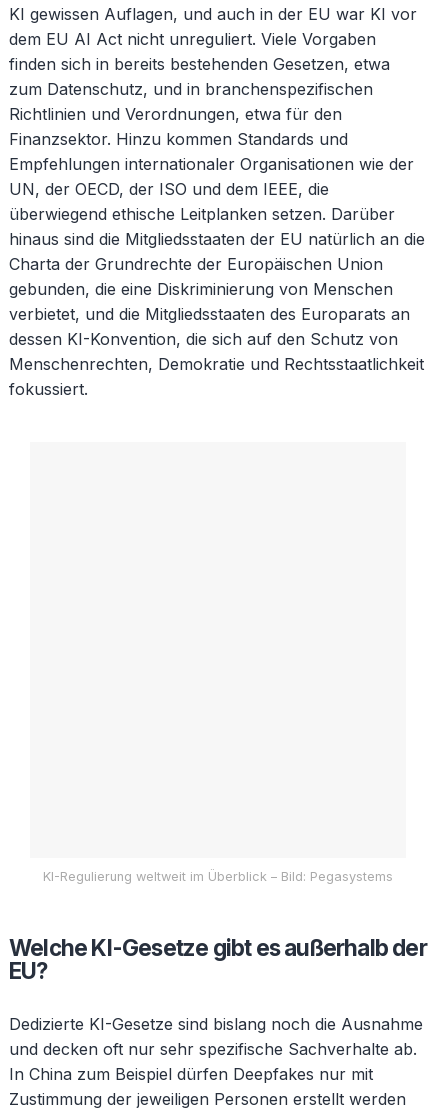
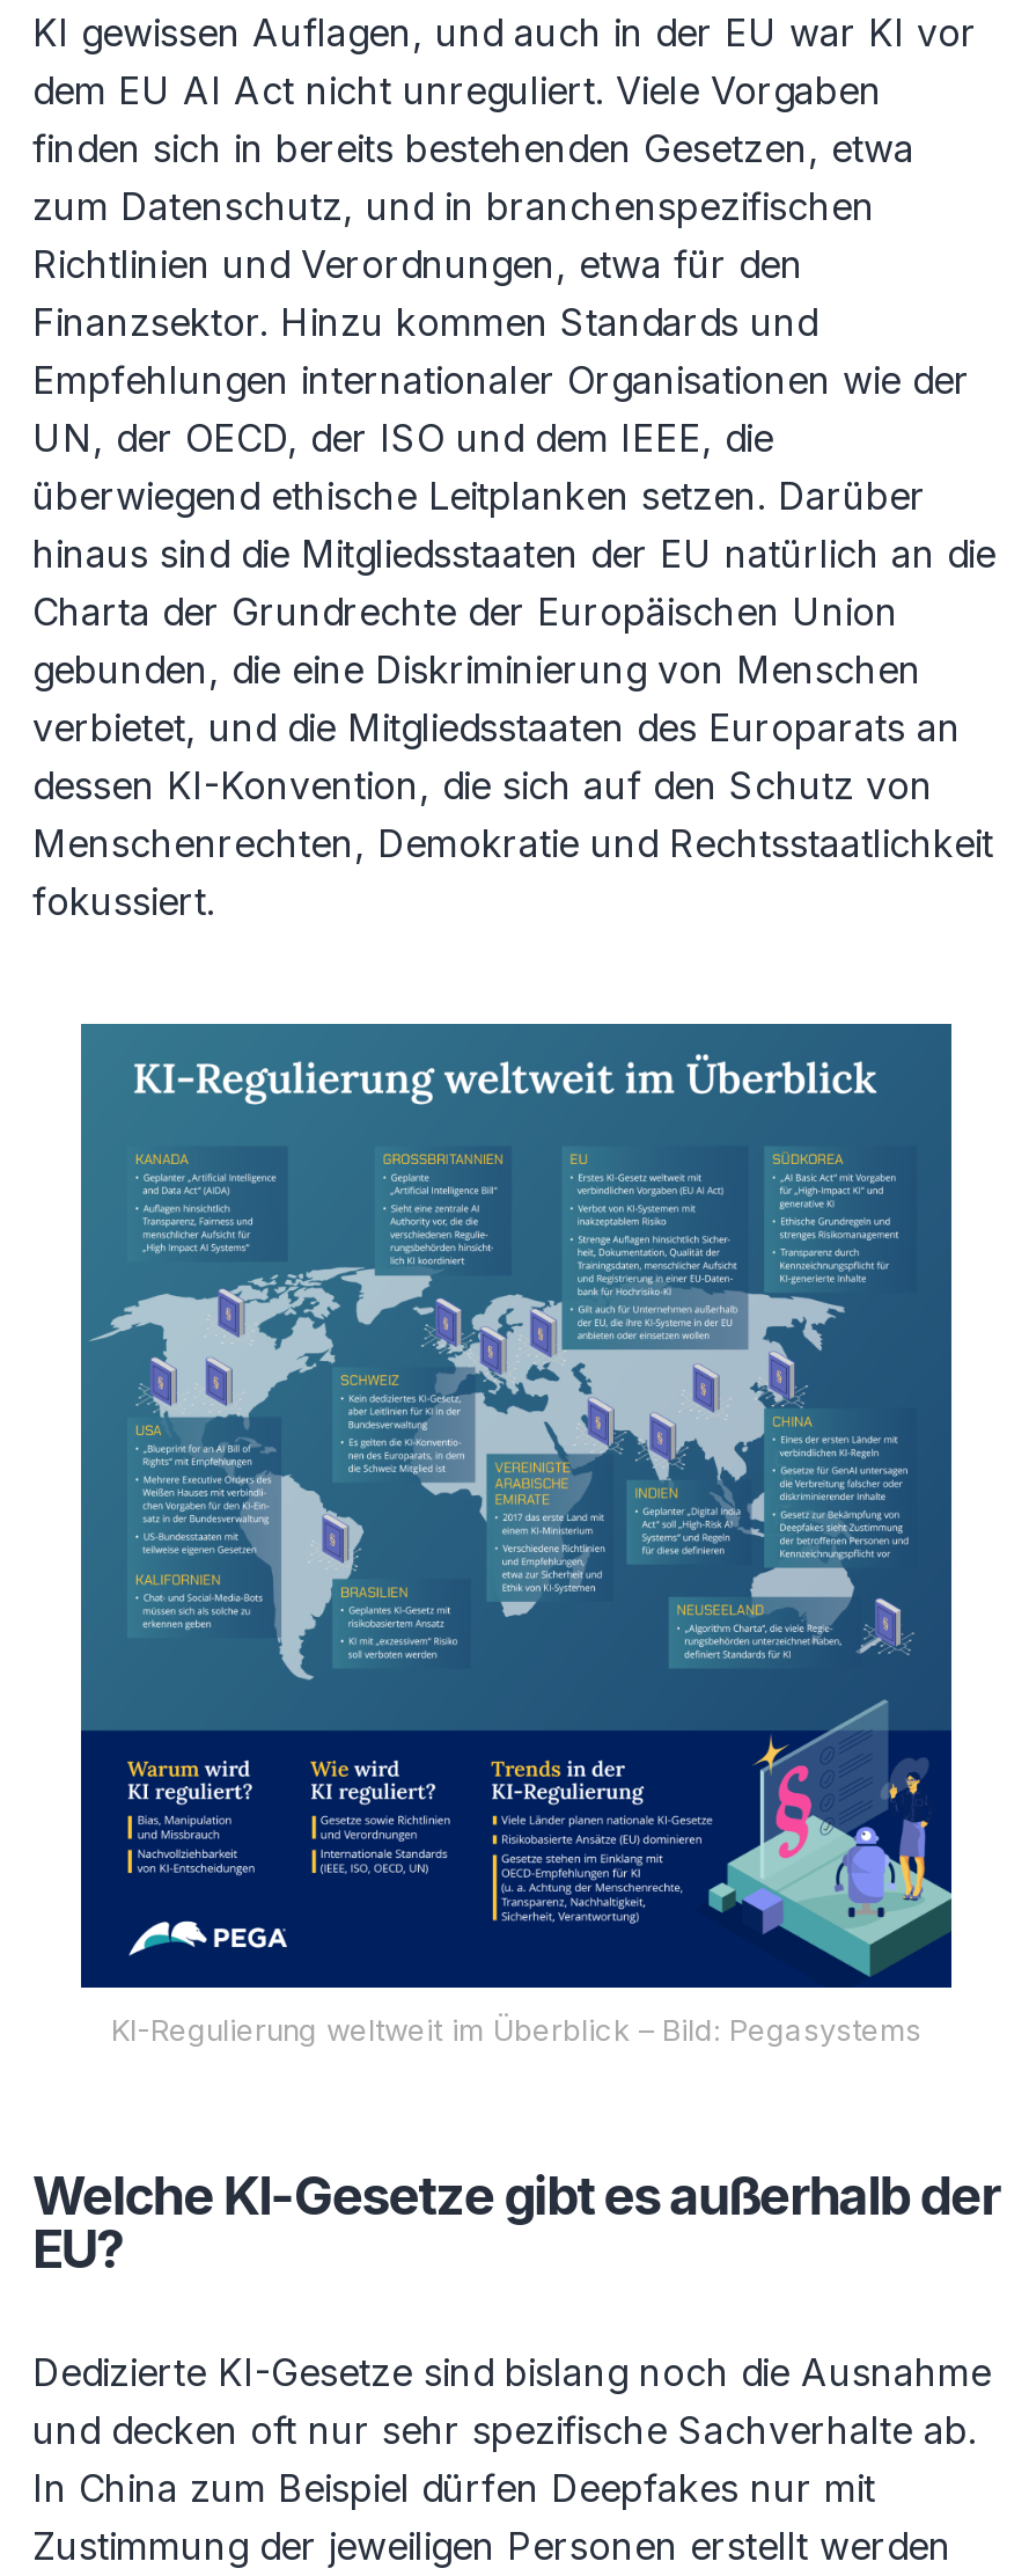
+ [image]
